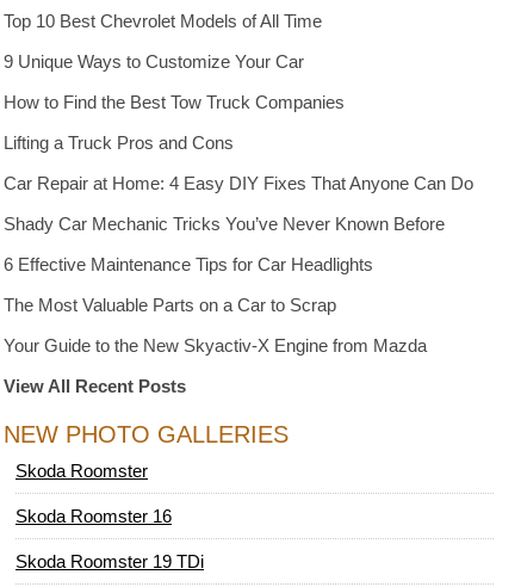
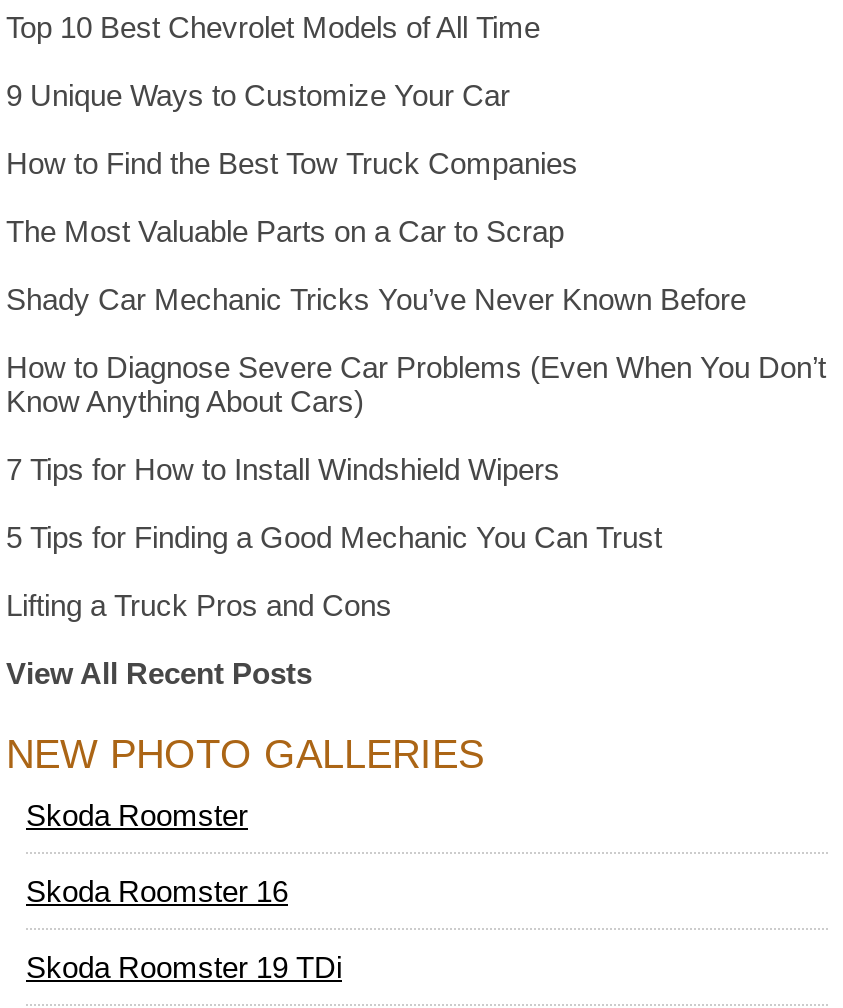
+ How to Diagnose Severe Car Problems (Even When You Don’t
+ Know Anything About Cars)
+ 7 Tips for How to Install Windshield Wipers
+ 5 Tips for Finding a Good Mechanic You Can Trust

moved down: Lifting a Truck Pros and Cons

- Car Repair at Home: 4 Easy DIY Fixes That Anyone Can Do
- 6 Effective Maintenance Tips for Car Headlights
- Your Guide to the New Skyactiv-X Engine from Mazda

moved up: Shady Car Mechanic Tricks You’ve Never Known Before

moved up: The Most Valuable Parts on a Car to Scrap
